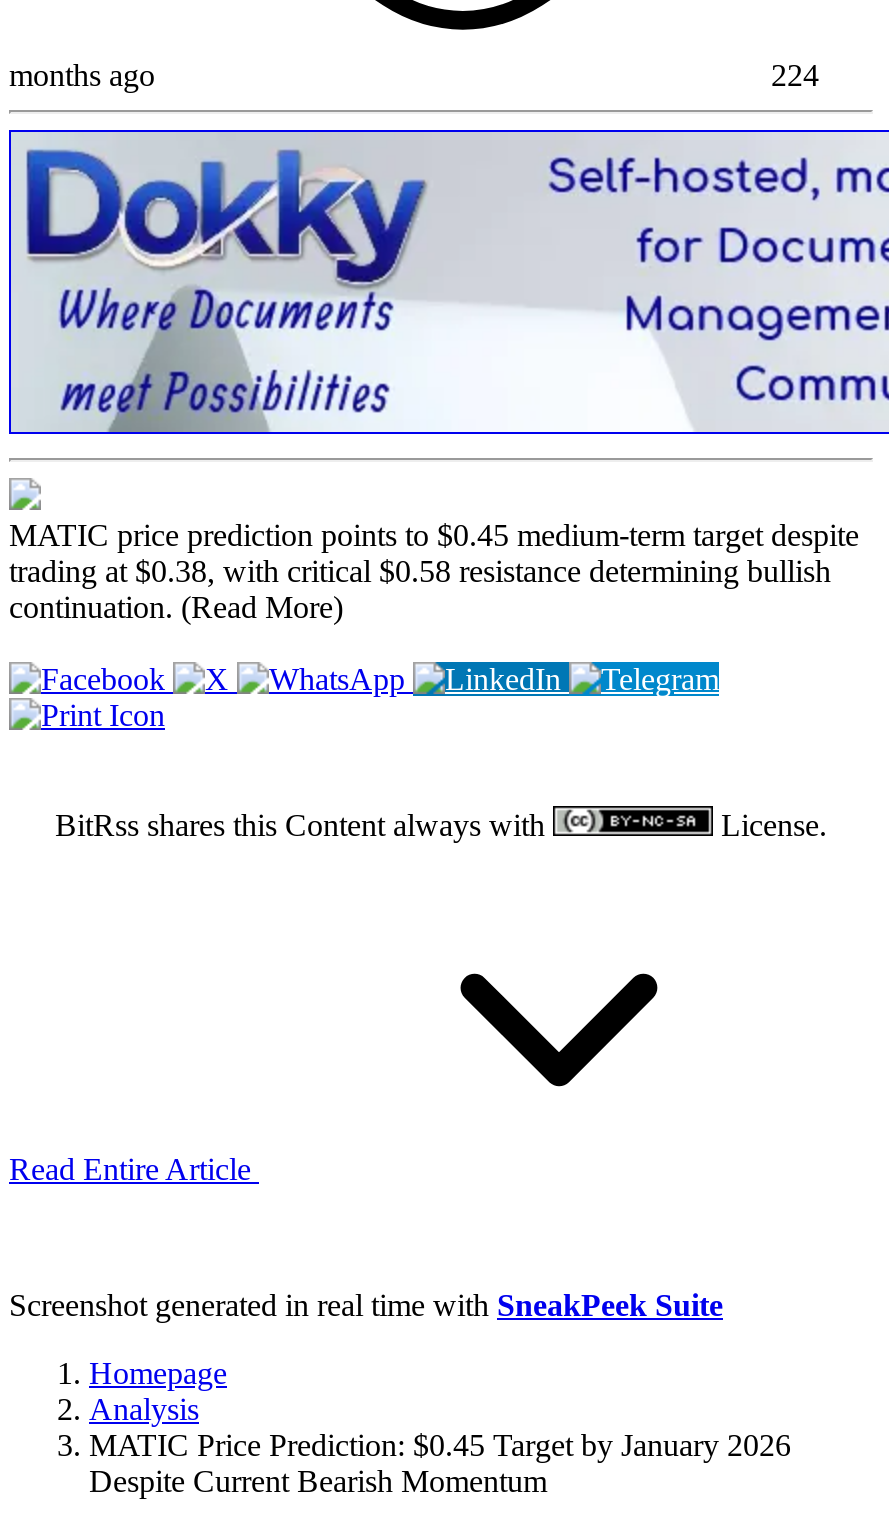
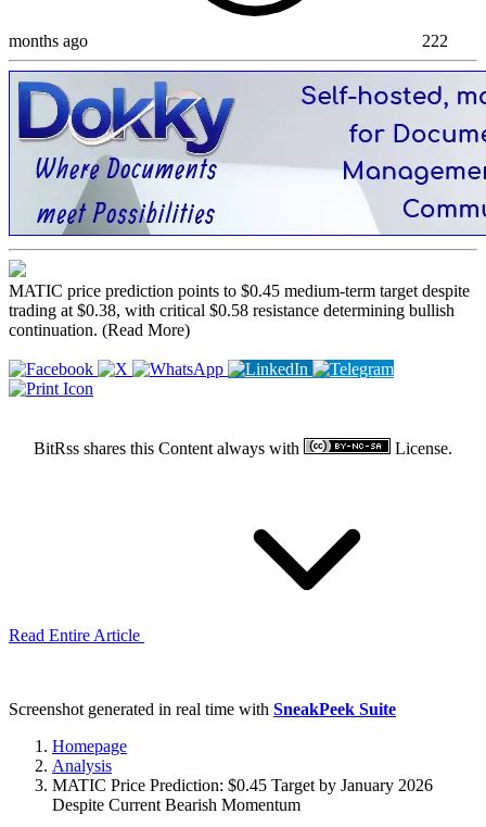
- 224
+ 222
